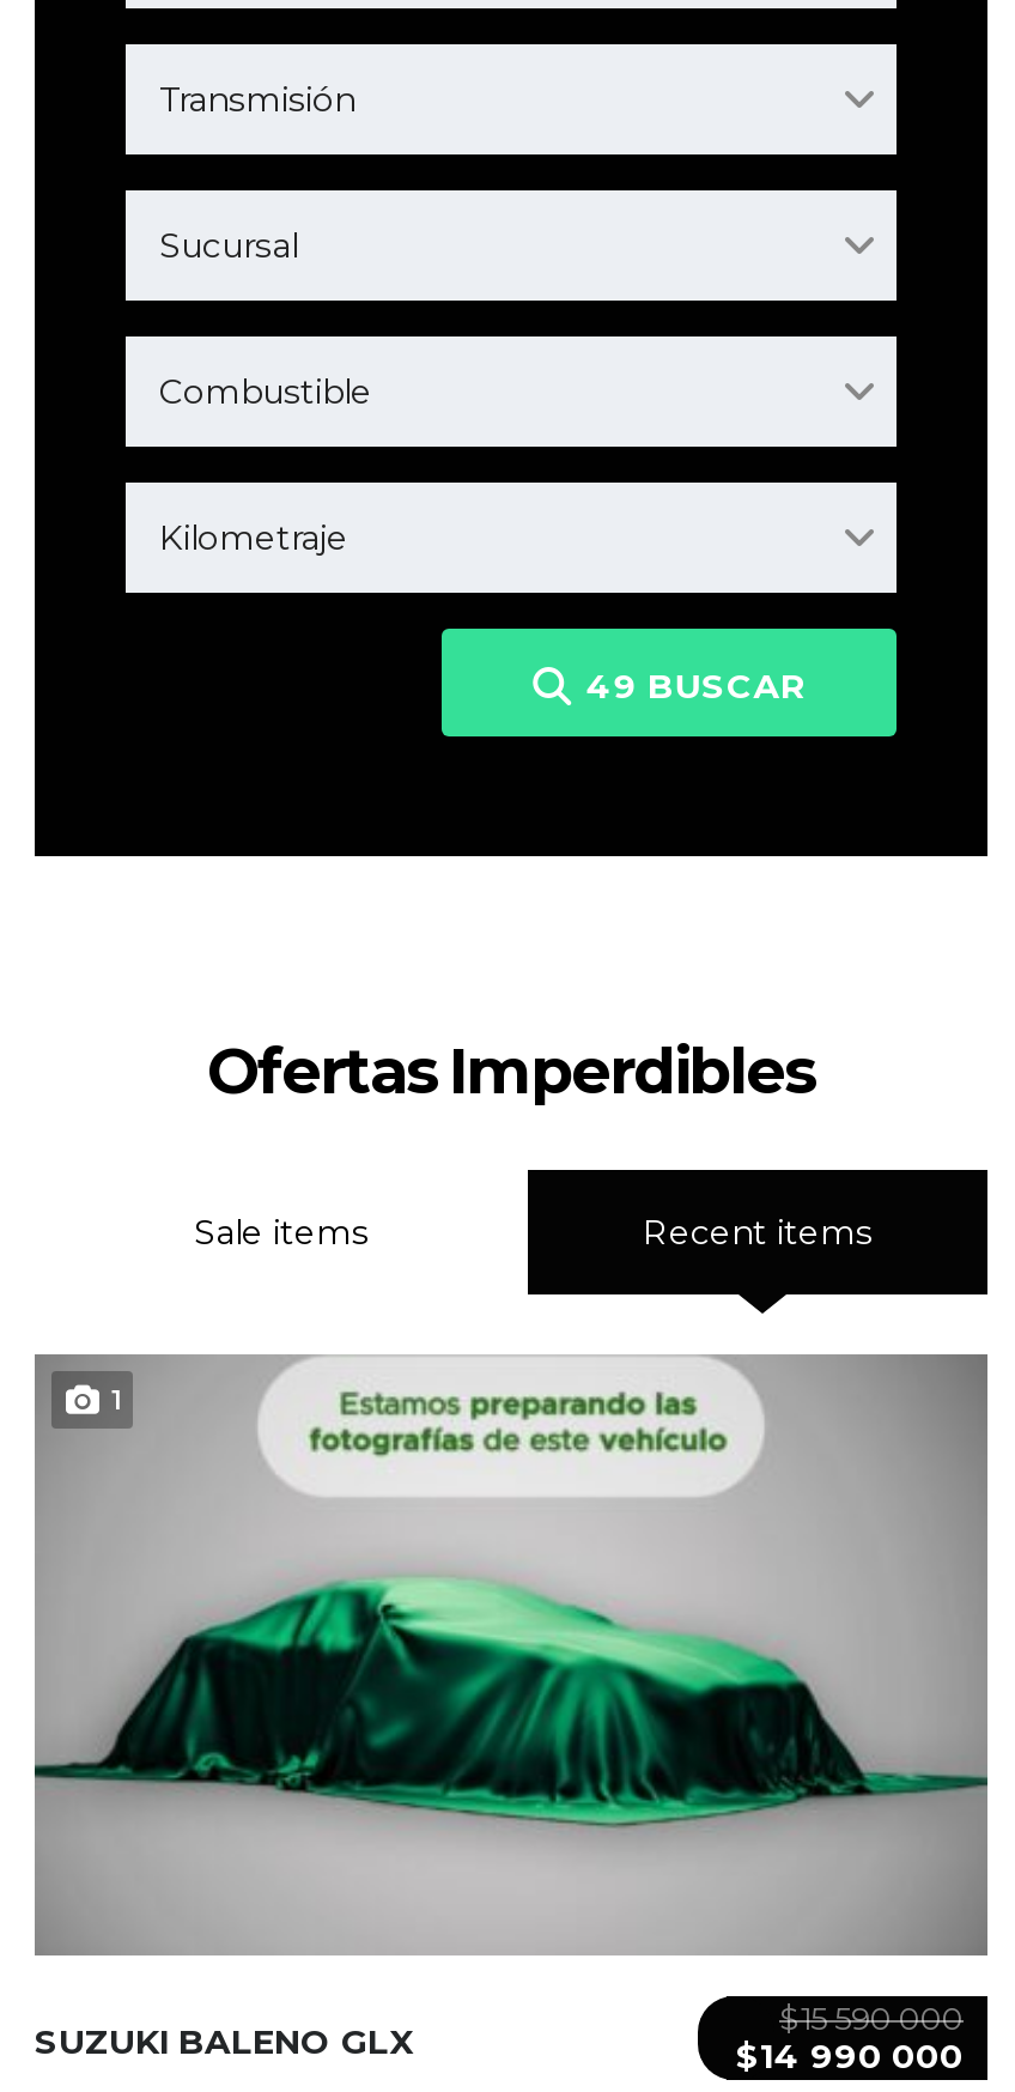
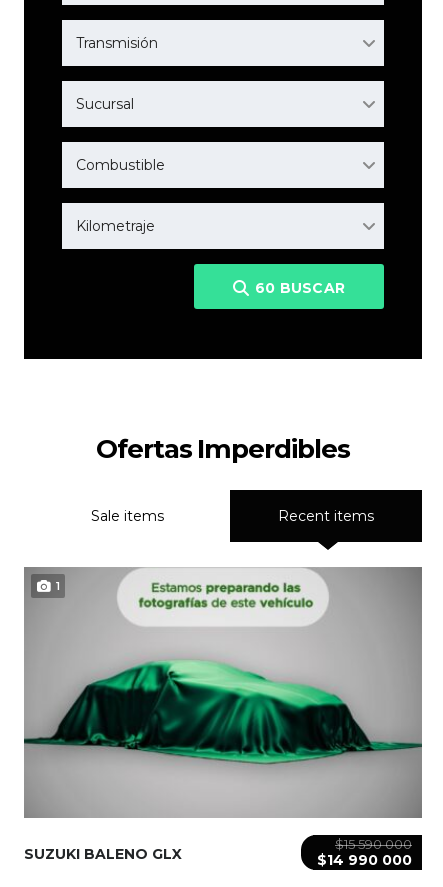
- 49 BUSCAR
+ 60 BUSCAR
